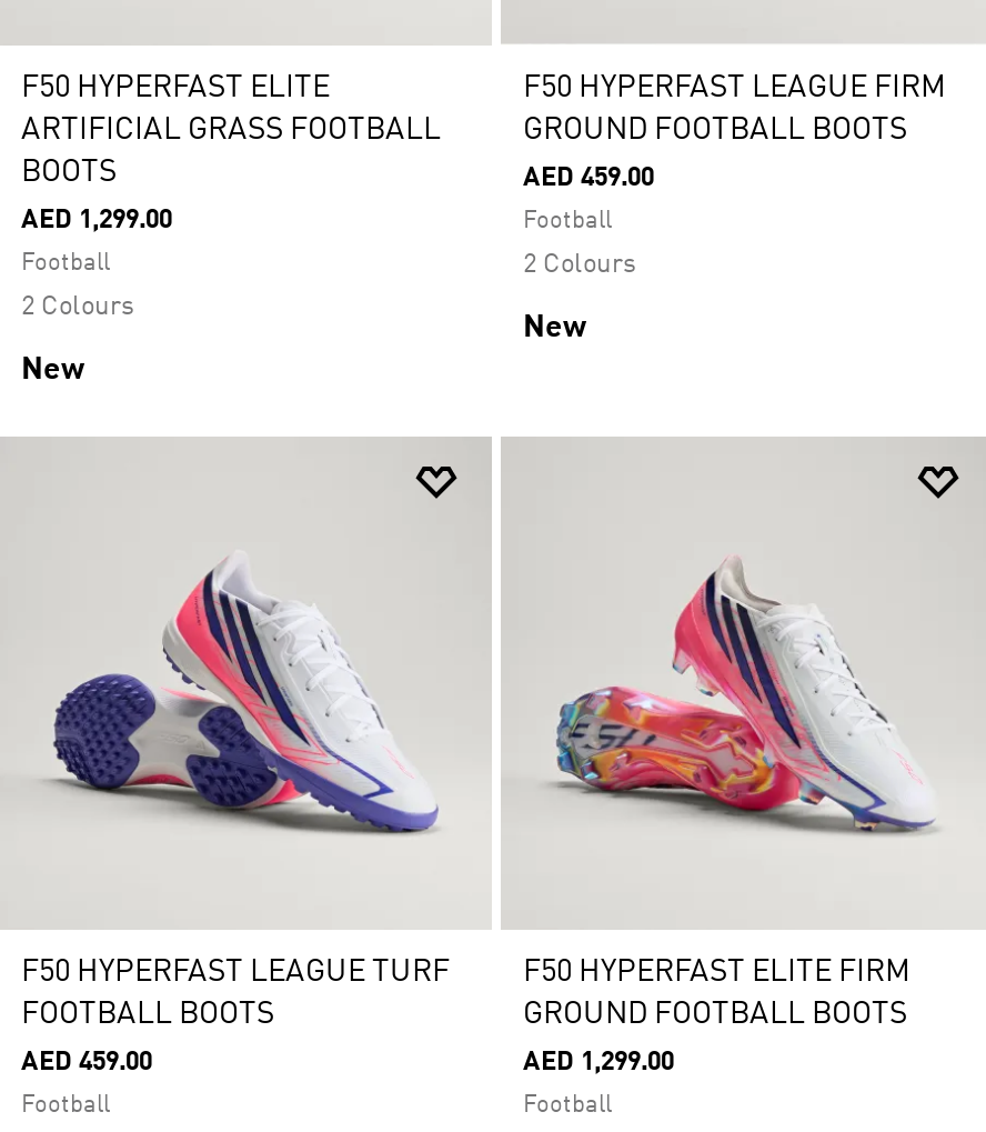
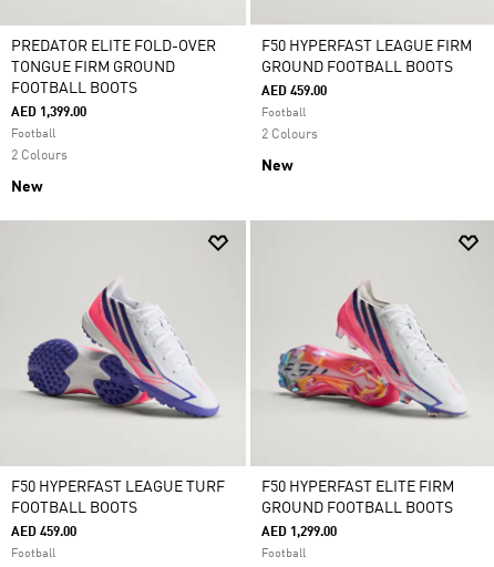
- F50 HYPERFAST ELITE
- ARTIFICIAL GRASS FOOTBALL
- BOOTS
+ PREDATOR ELITE FOLD-OVER
+ TONGUE FIRM GROUND
+ FOOTBALL BOOTS

- AED 1,299.00
+ AED 1,399.00
